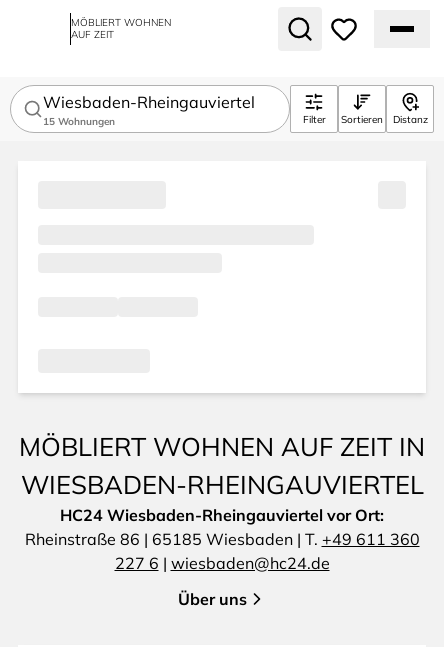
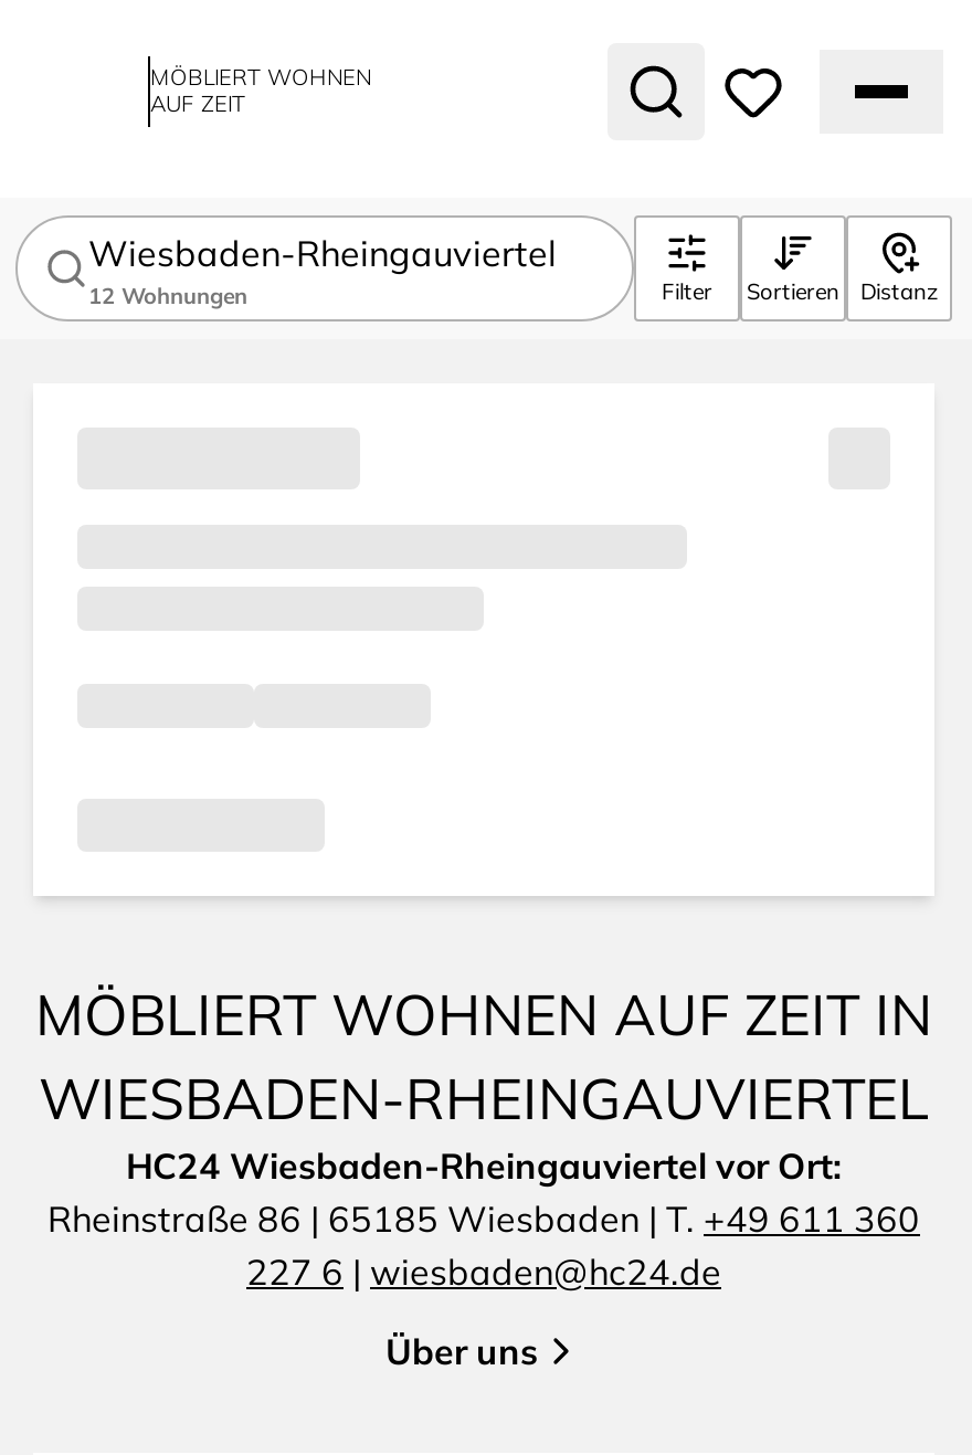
- 15 Wohnungen
+ 12 Wohnungen
